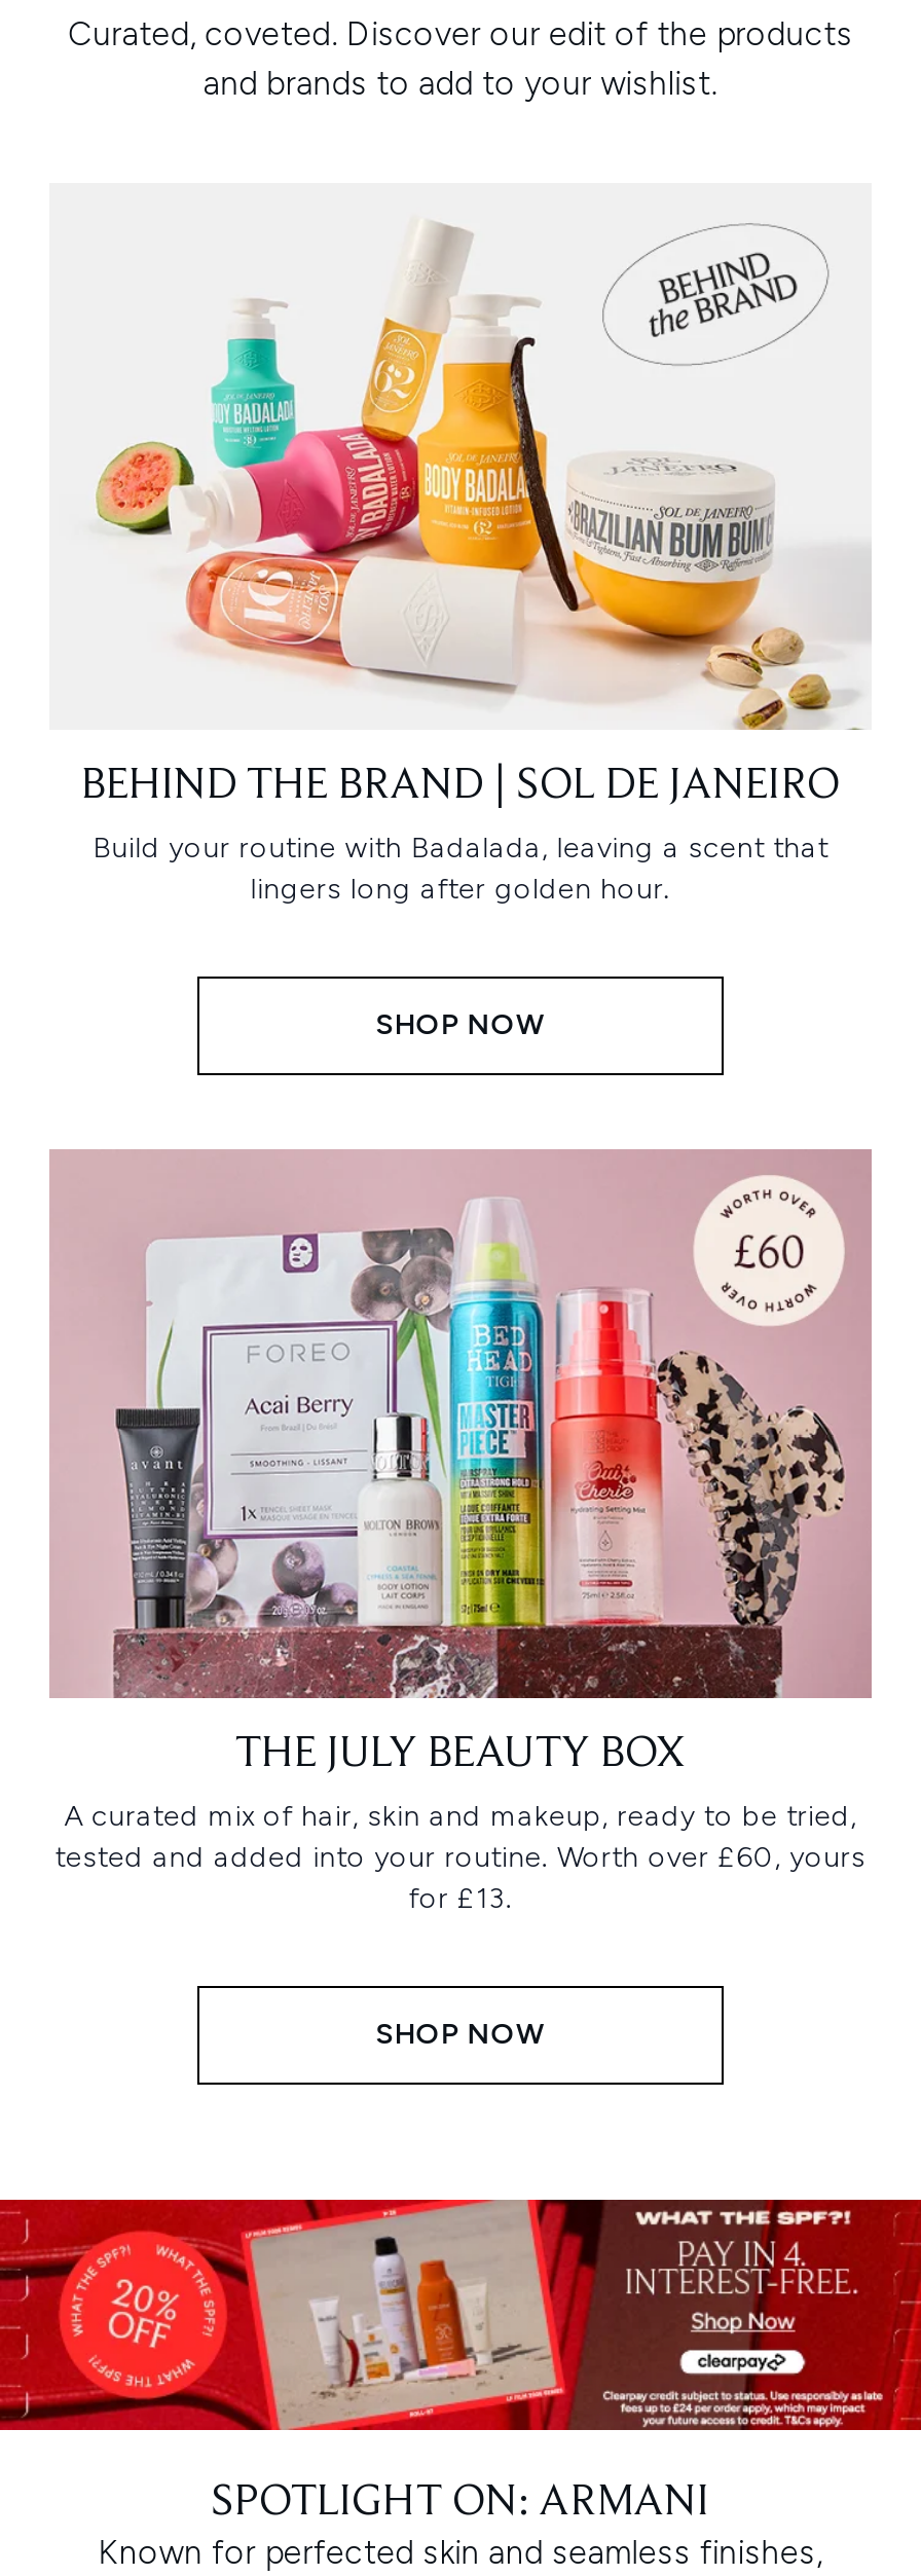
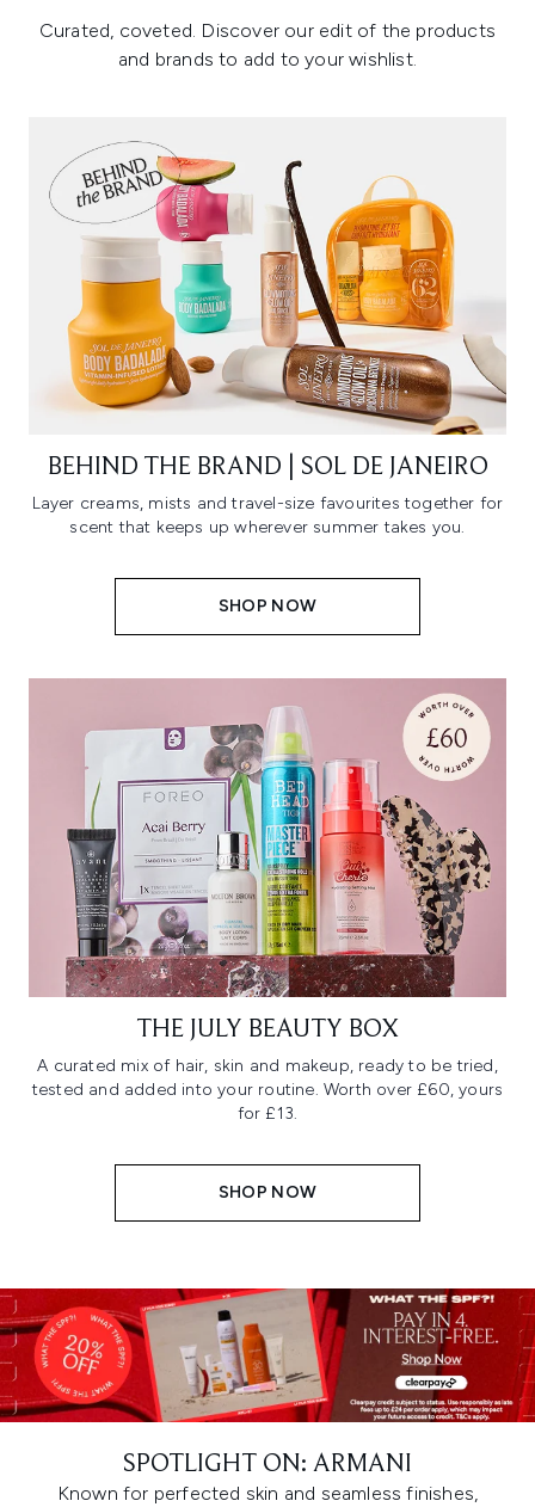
- [image]
+ [image]

- Build your routine with Badalada, leaving a scent that
- lingers long after golden hour.
+ Layer creams, mists and travel-size favourites together for
+ scent that keeps up wherever summer takes you.
